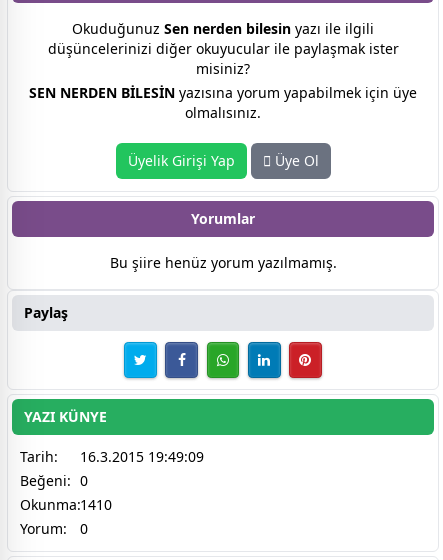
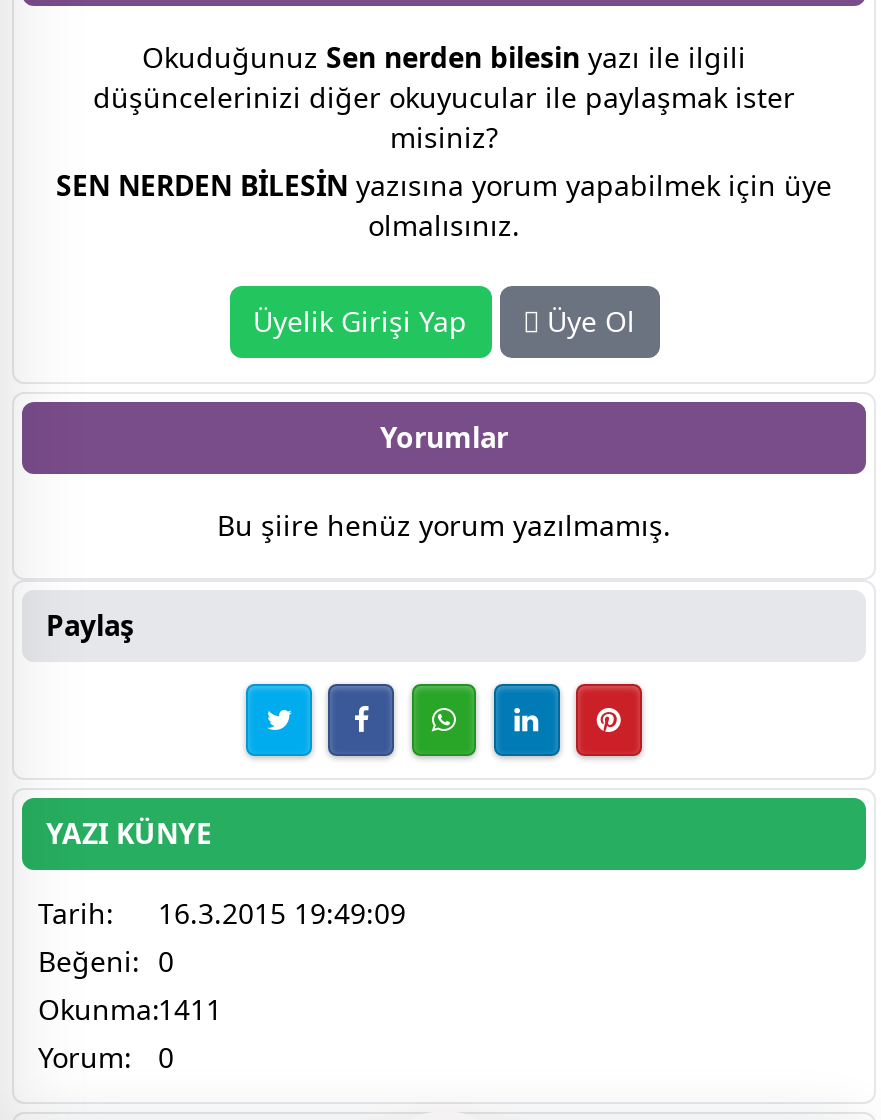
- Okunma:1410
+ Okunma:1411
